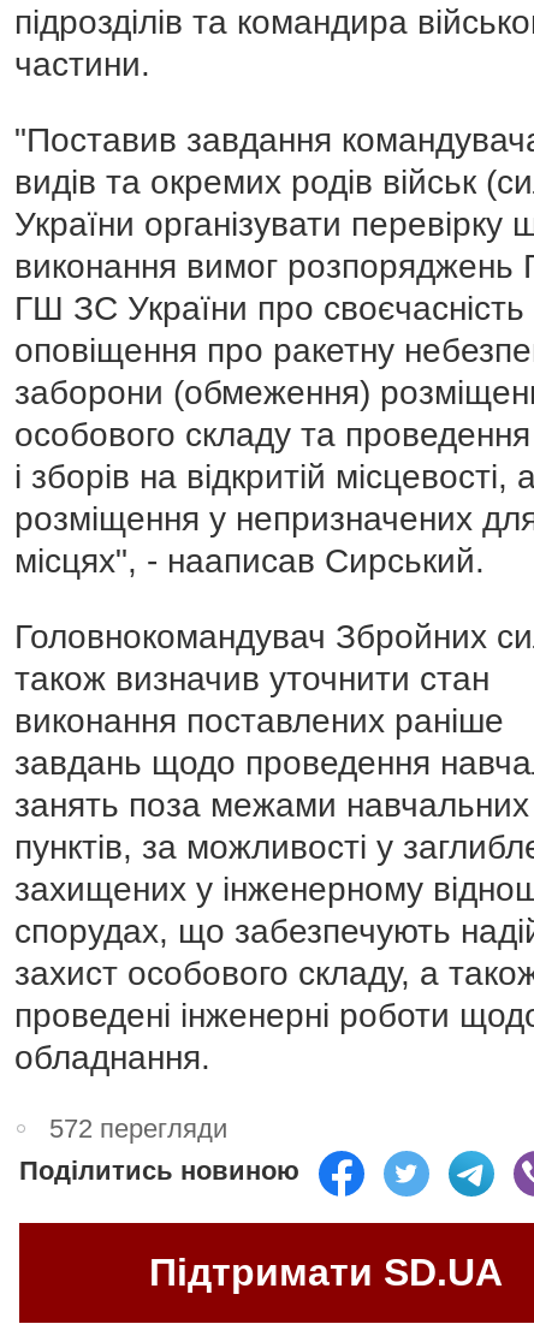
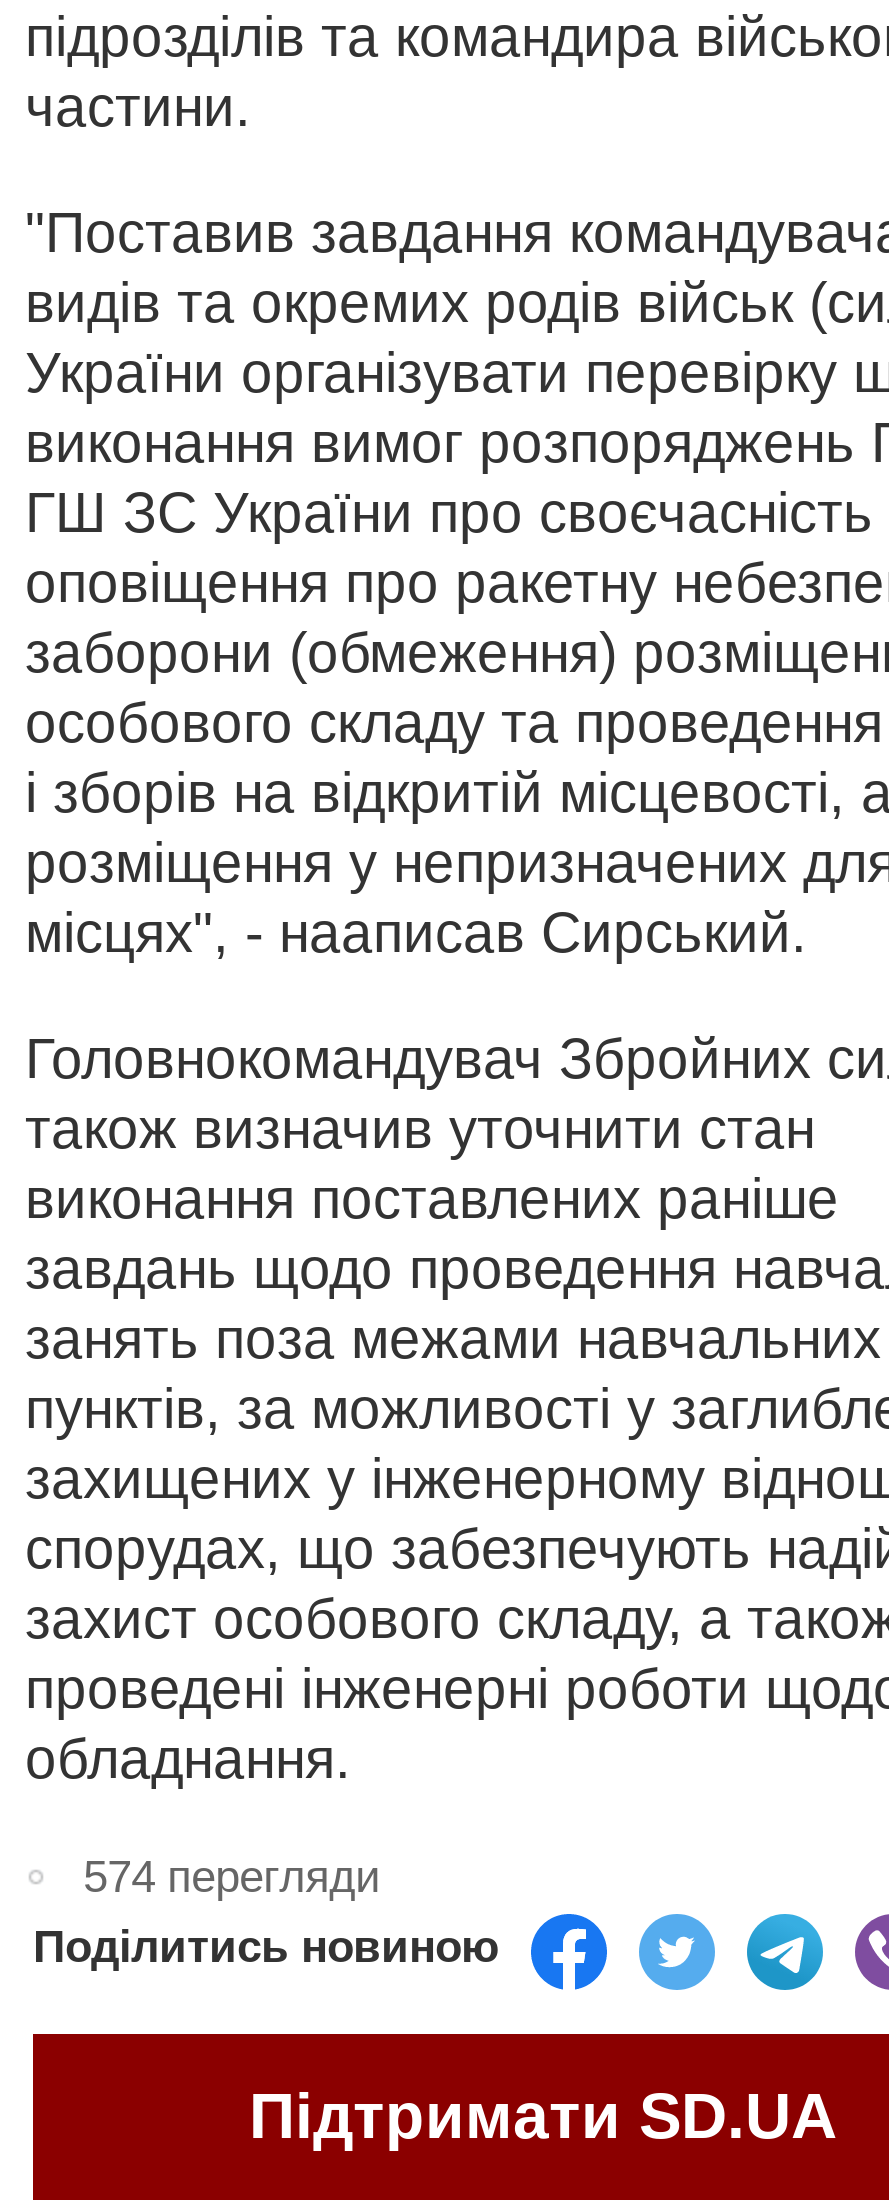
- 572 перегляди
+ 574 перегляди
